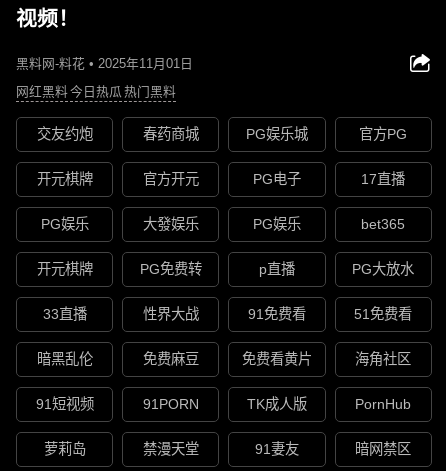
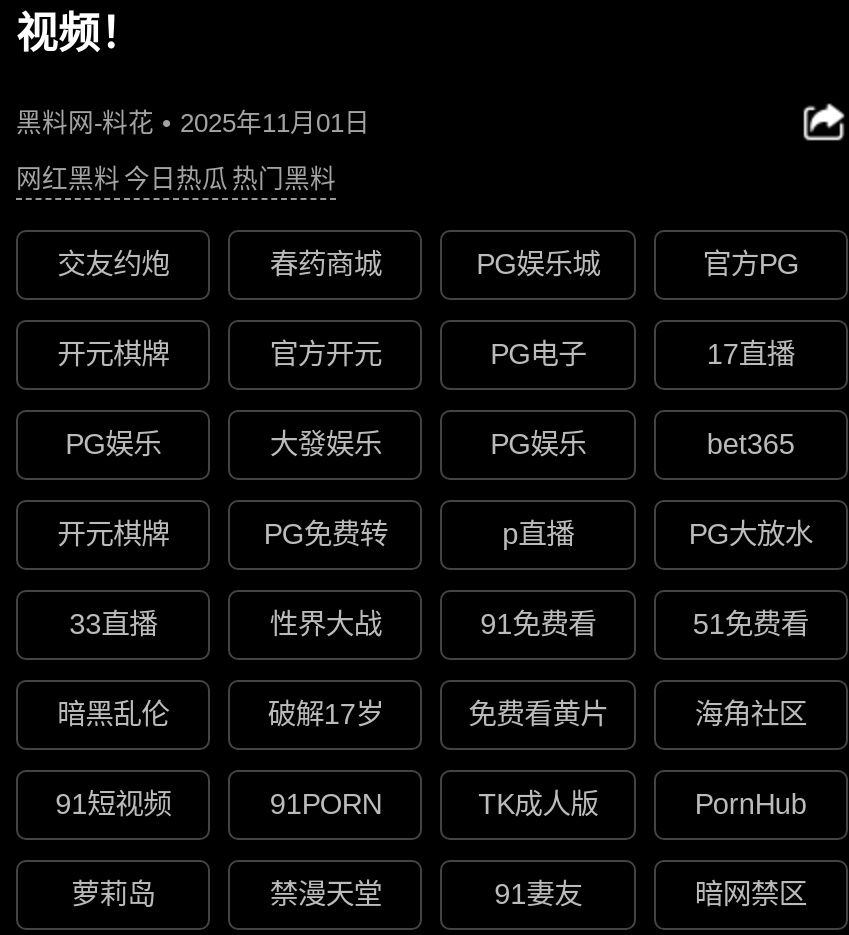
- 免费麻豆
+ 破解17岁
